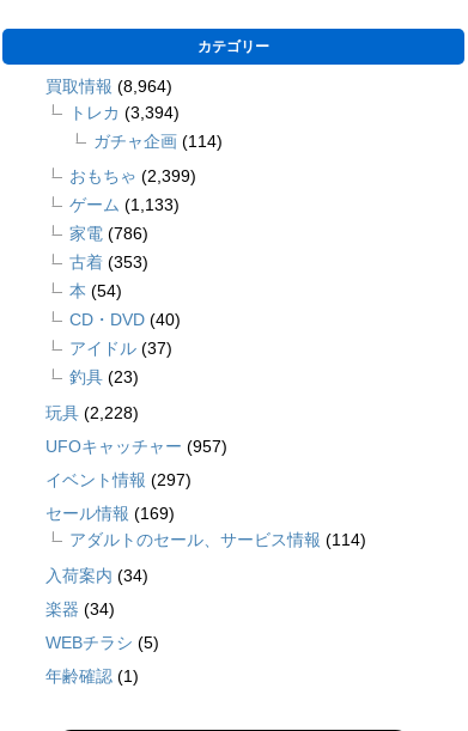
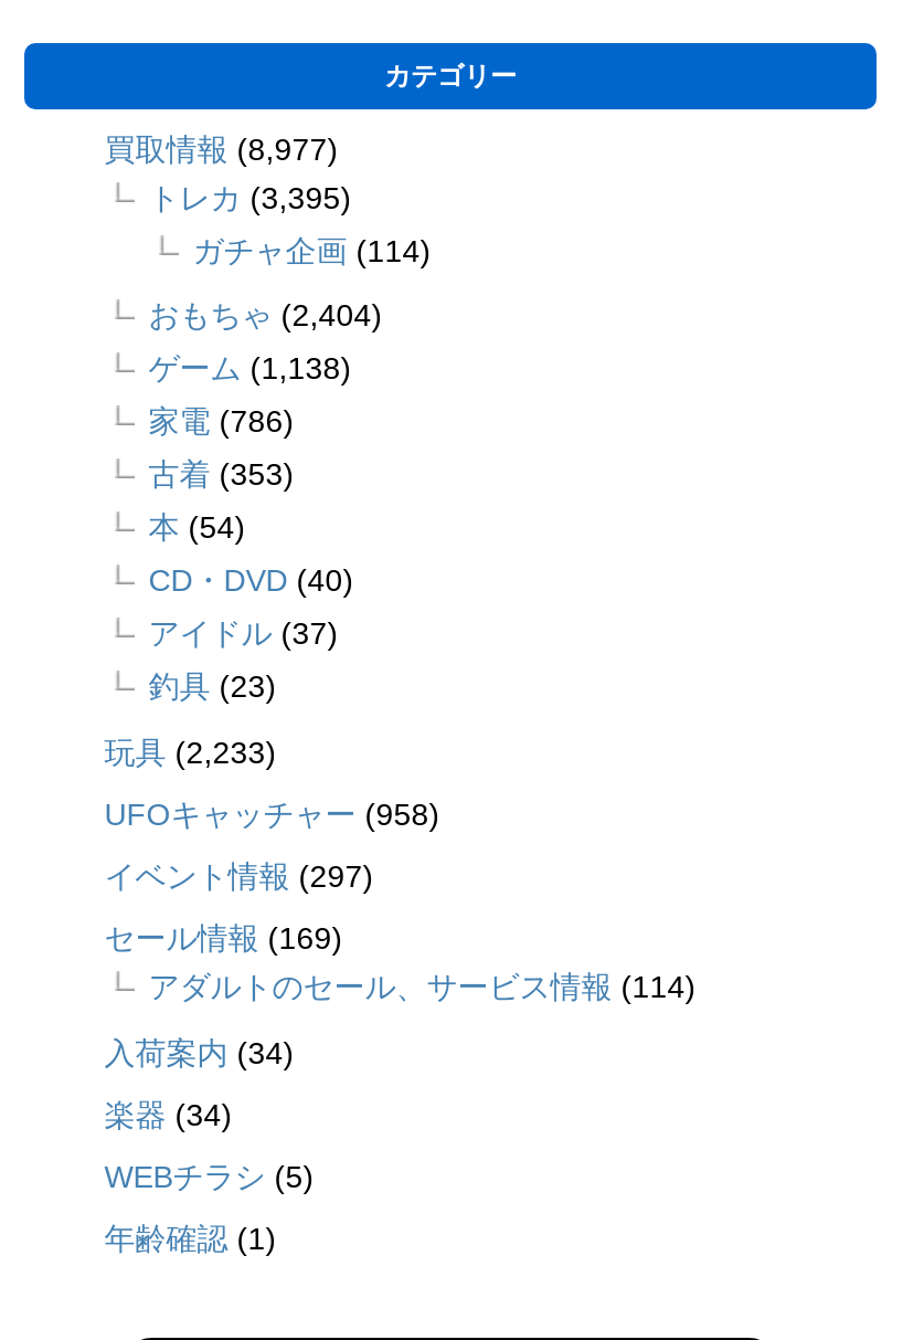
- 買取情報(8,964)
+ 買取情報(8,977)

- トレカ(3,394)
+ トレカ(3,395)

- おもちゃ(2,399)
+ おもちゃ(2,404)

- ゲーム(1,133)
+ ゲーム(1,138)

- 玩具(2,228)
+ 玩具(2,233)

- UFOキャッチャー(957)
+ UFOキャッチャー(958)
